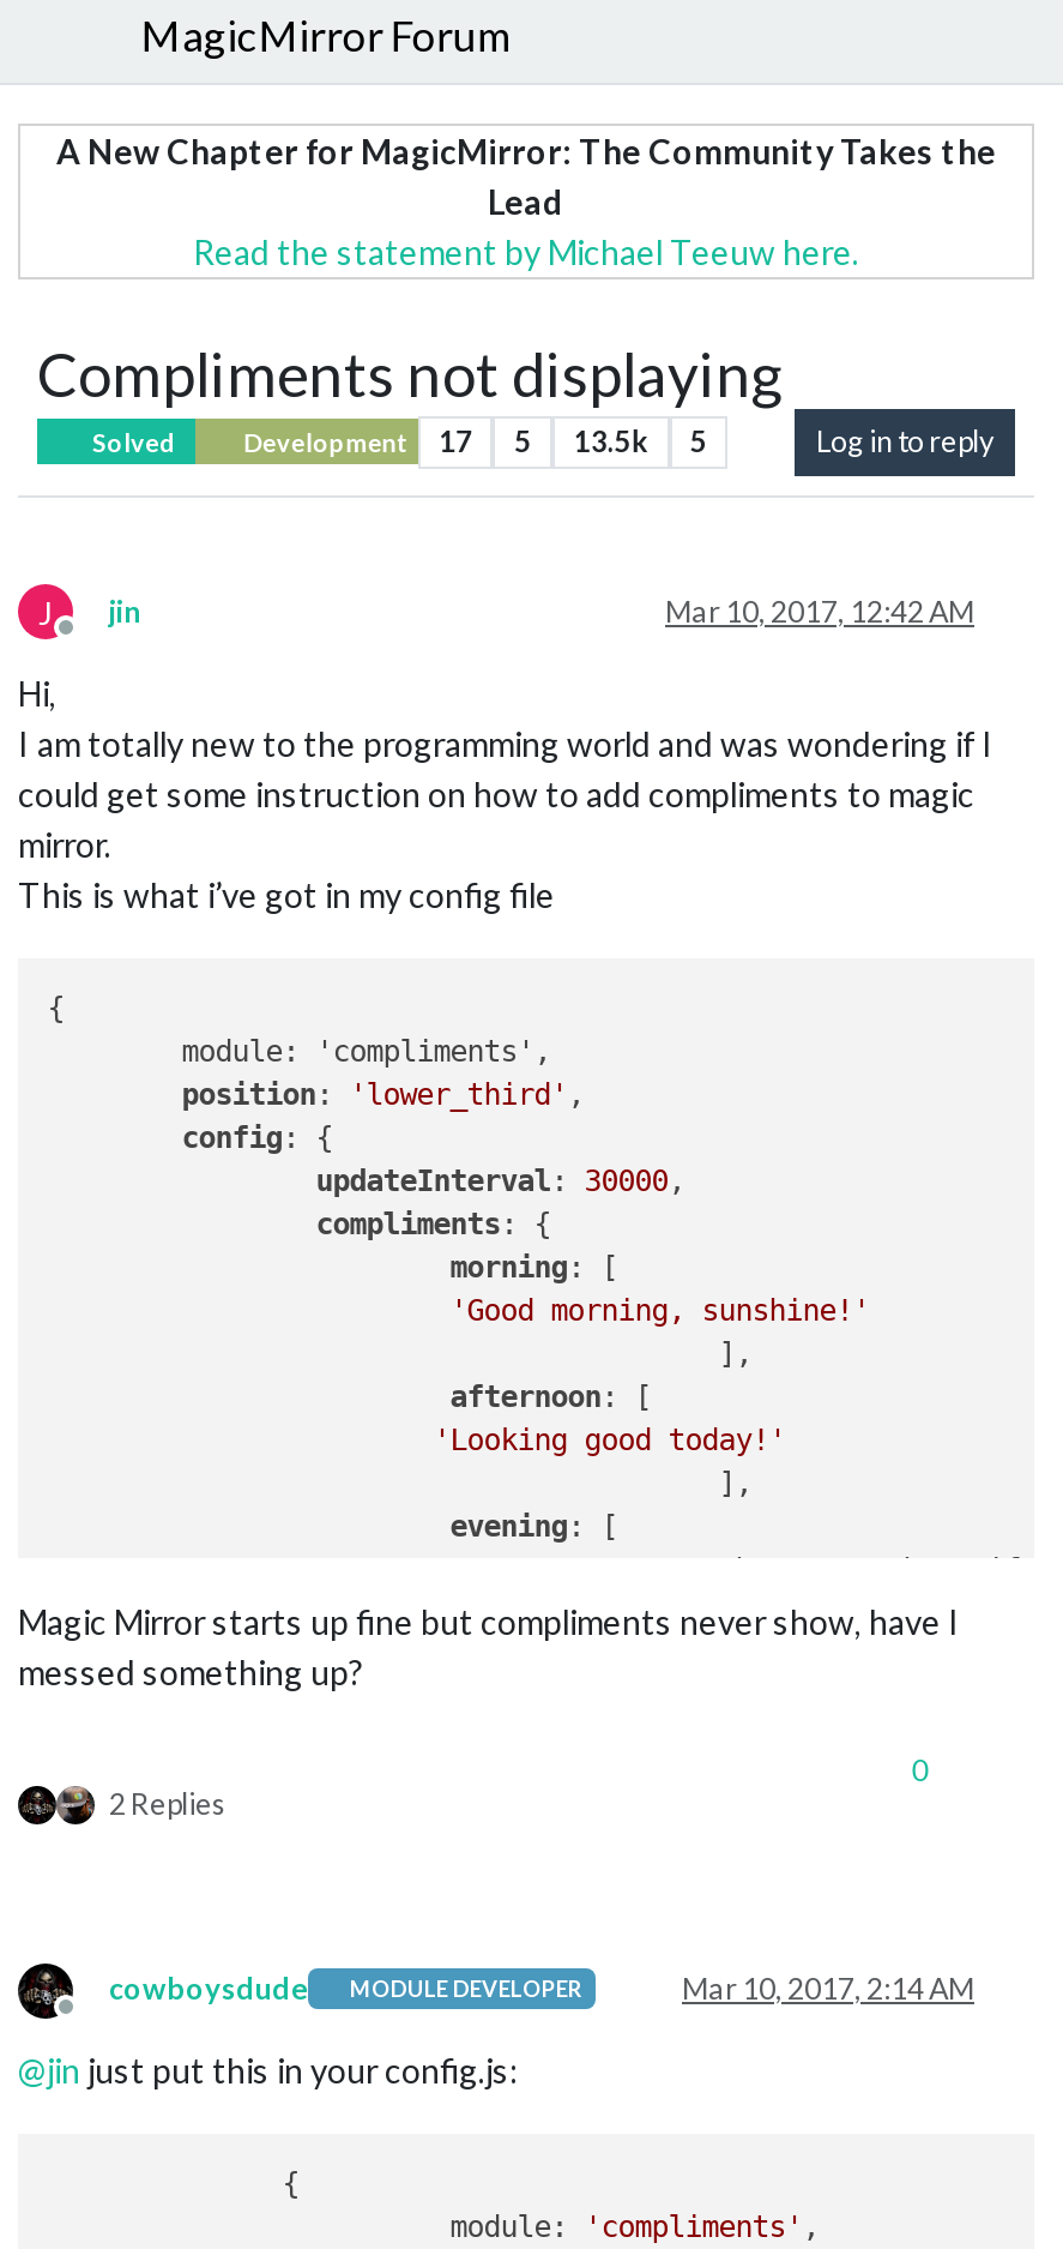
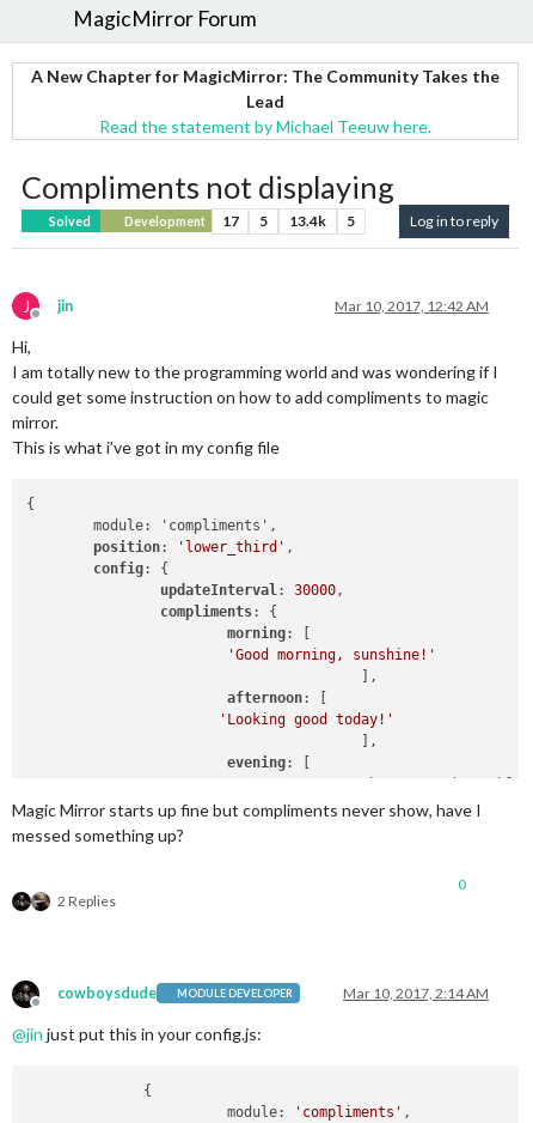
- Development 17 5 13.5k 5
+ Development 17 5 13.4k 5
